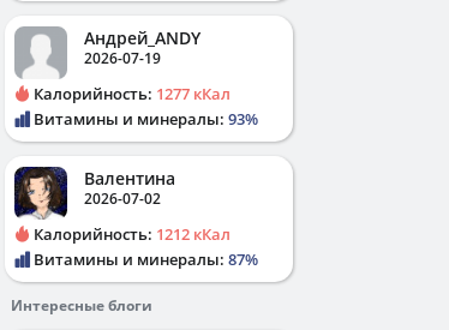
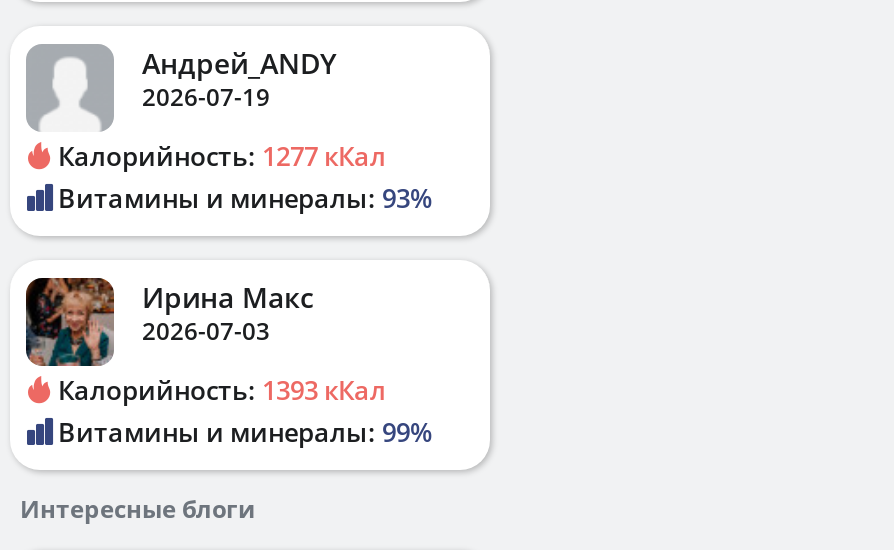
- [image]
- Калорийность: 1212 кКал
- Витамины и минералы: 87%
+ [image]
+ Калорийность: 1393 кКал
+ Витамины и минералы: 99%

- Валентина
- 2026-07-02
+ Ирина Макс
+ 2026-07-03
